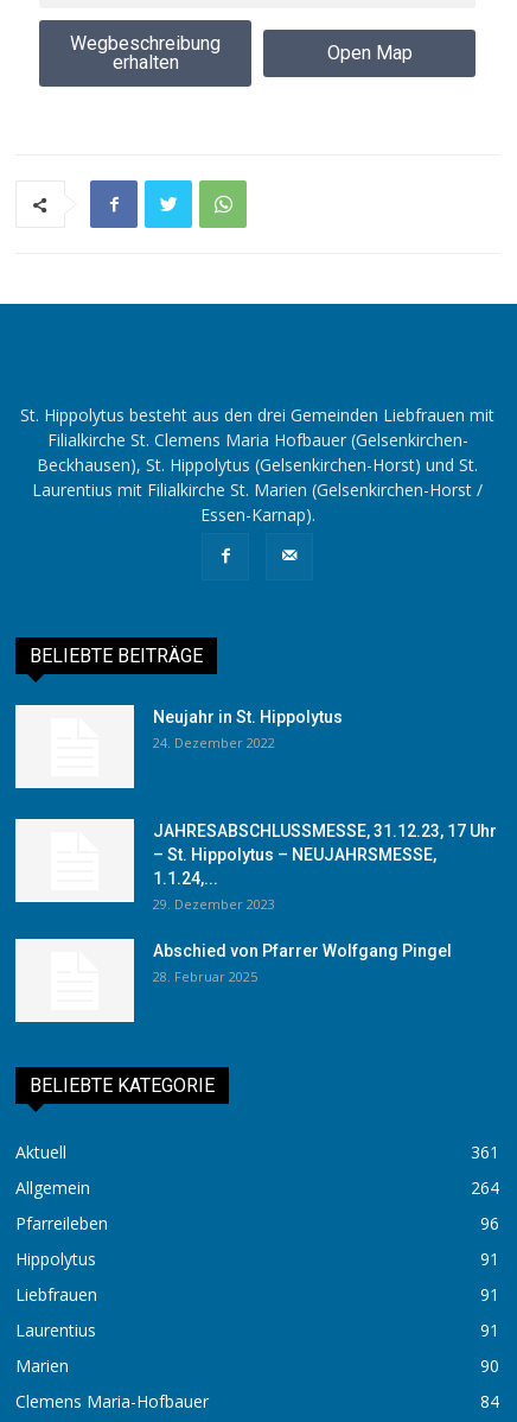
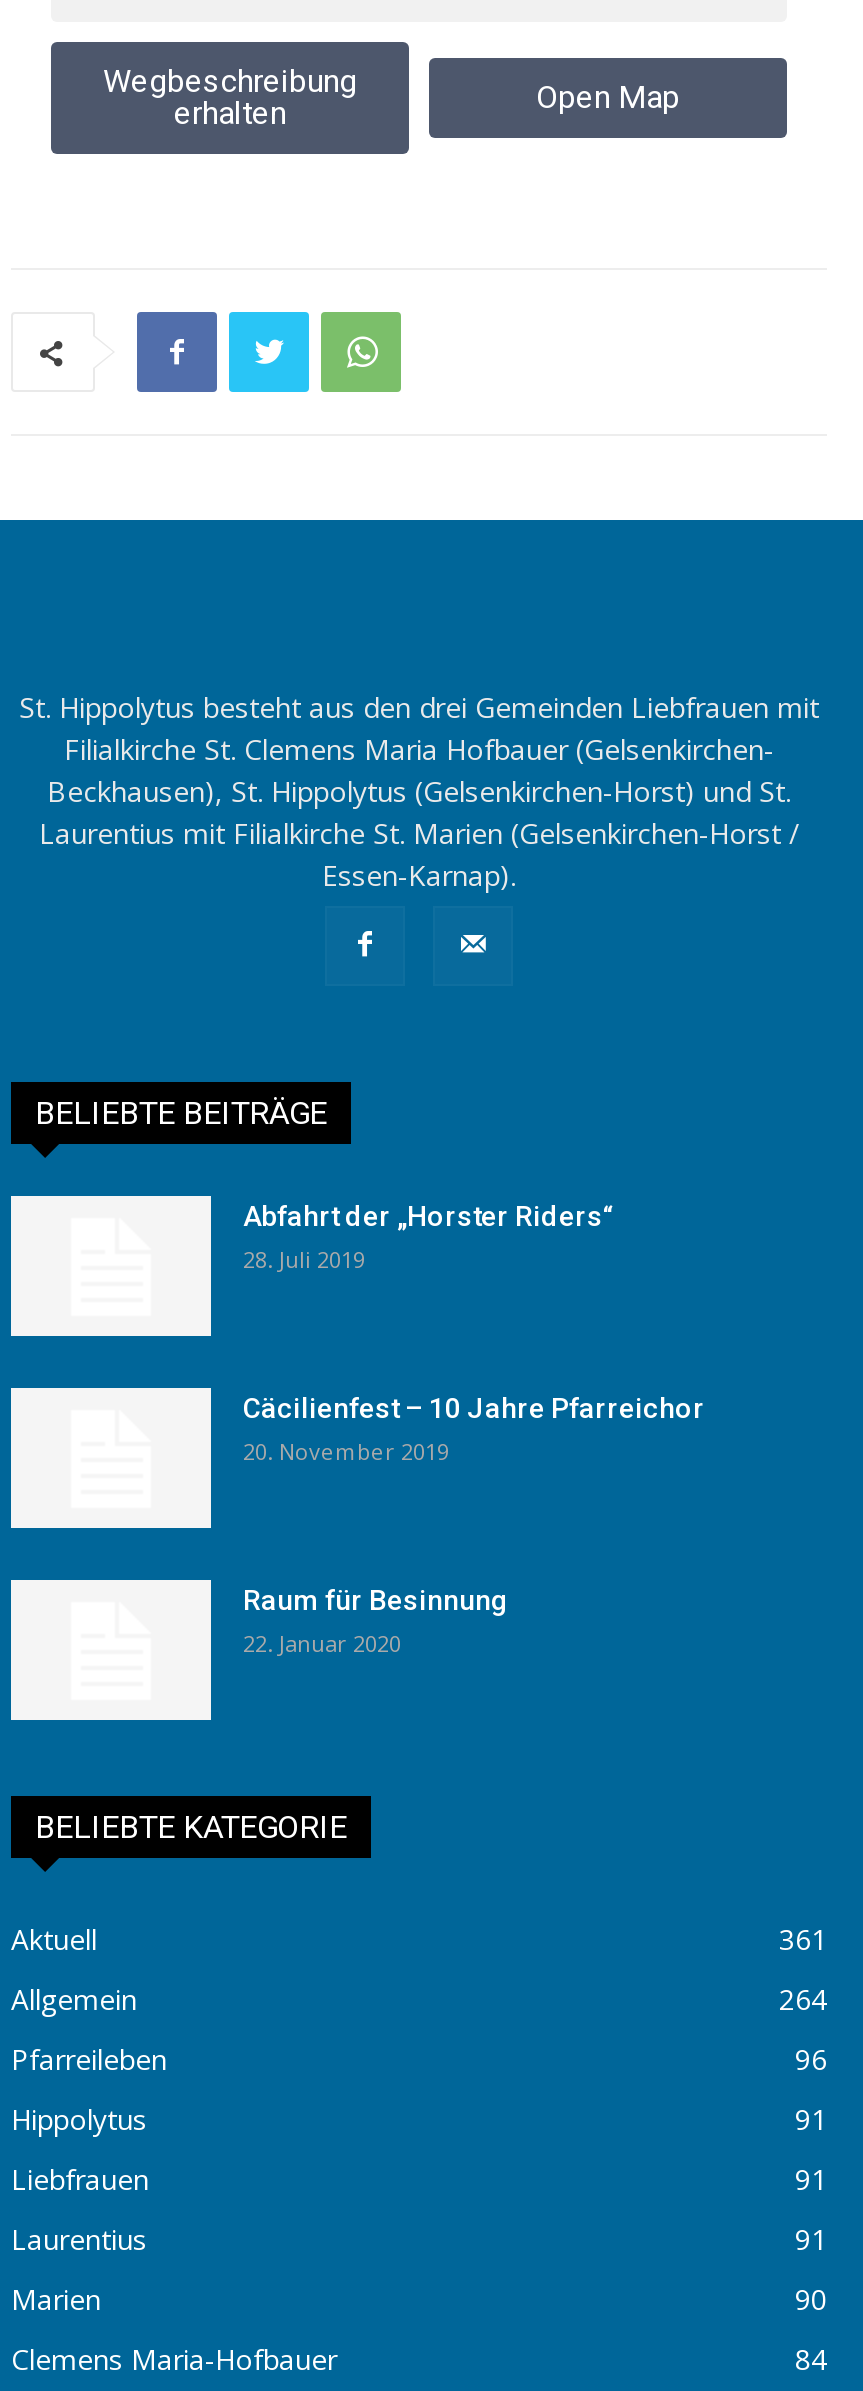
- Neujahr in St. Hippolytus
- 24. Dezember 2022
+ Abfahrt der „Horster Riders“
+ 28. Juli 2019

- JAHRESABSCHLUSSMESSE, 31.12.23, 17 Uhr
- – St. Hippolytus – NEUJAHRSMESSE,
- 1.1.24,...
- 29. Dezember 2023
+ Cäcilienfest – 10 Jahre Pfarreichor
+ 20. November 2019

- Abschied von Pfarrer Wolfgang Pingel
- 28. Februar 2025
+ Raum für Besinnung
+ 22. Januar 2020
